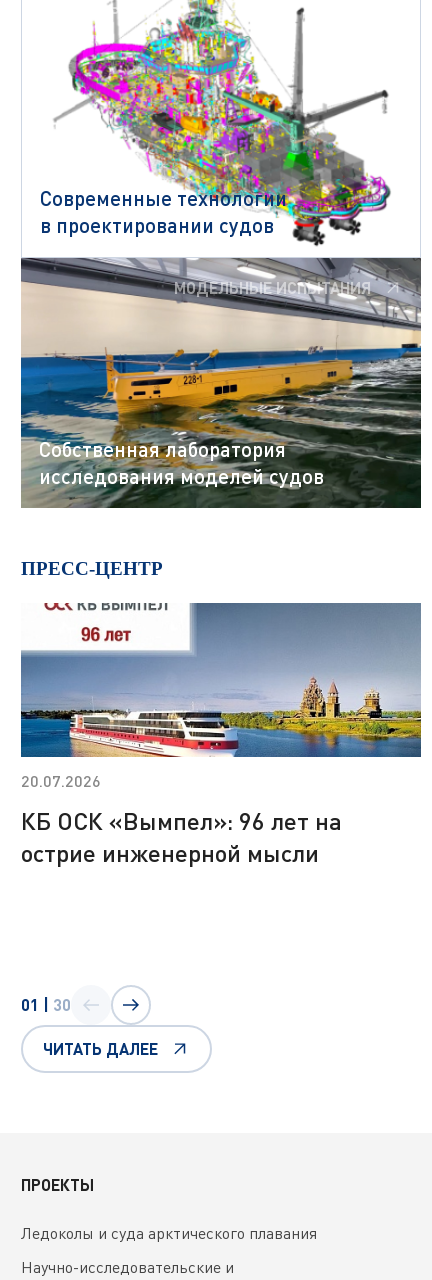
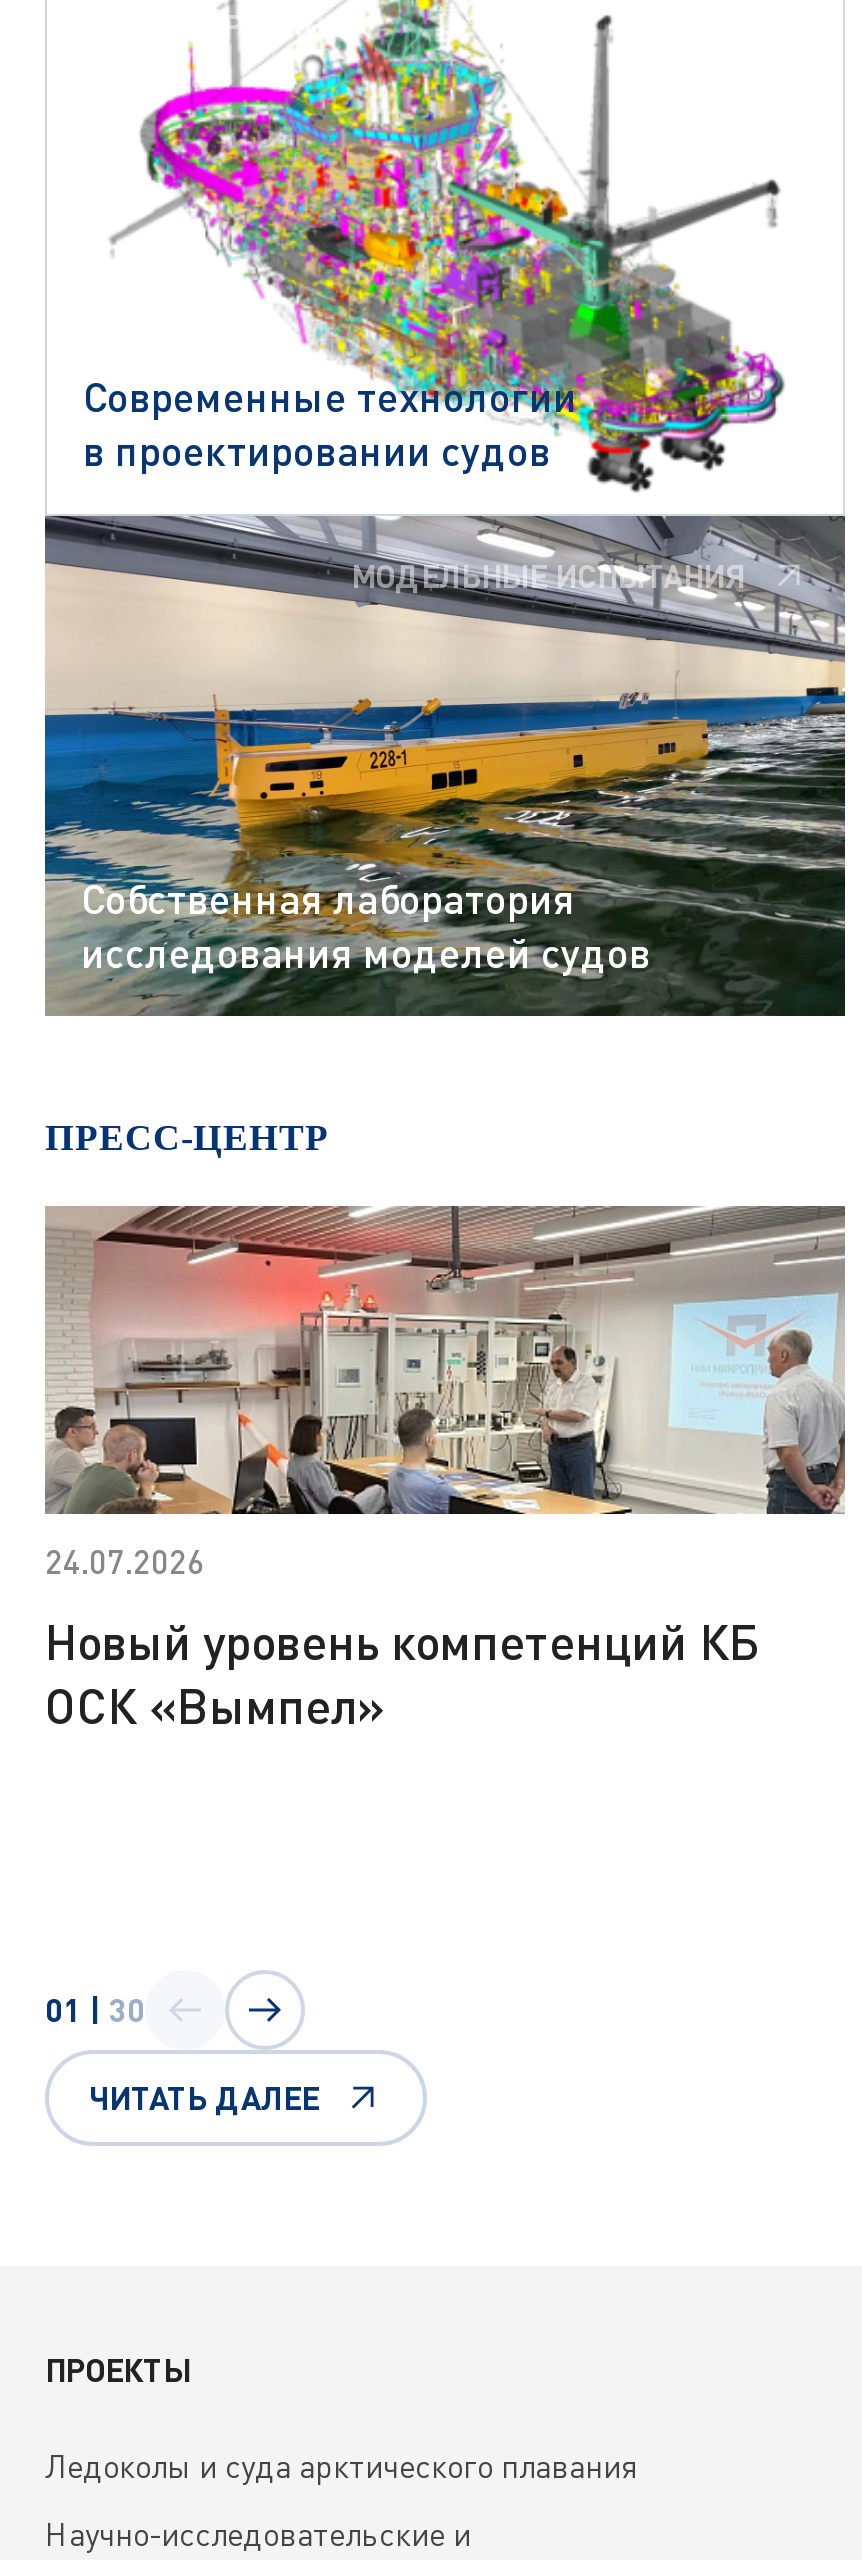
- [image]
- 20.07.2026
+ [image]
+ 24.07.2026

- КБ ОСК «Вымпел»: 96 лет на
- острие инженерной мысли
+ Новый уровень компетенций КБ
+ ОСК «Вымпел»
